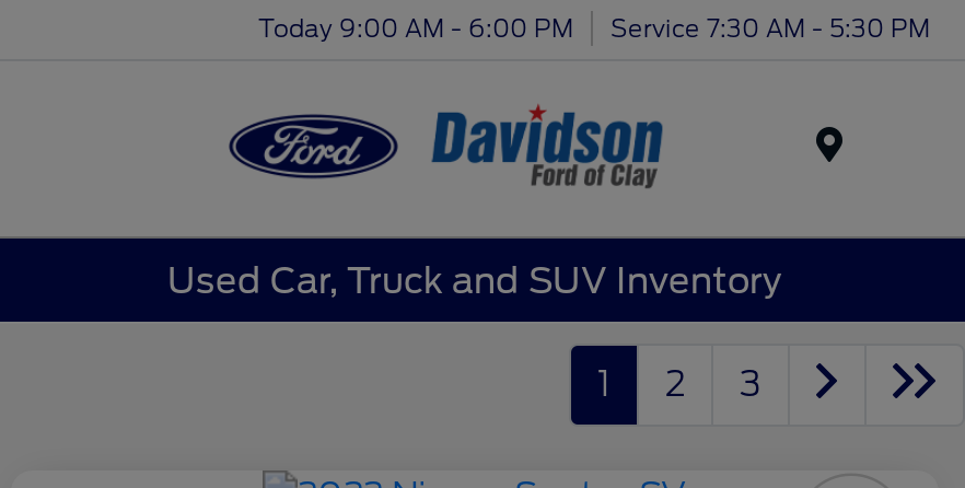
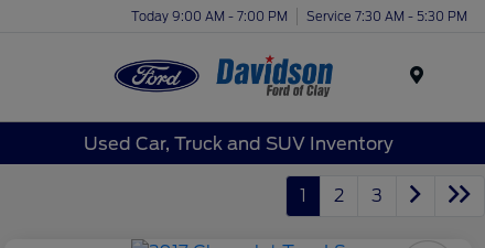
- Today 9:00 AM - 6:00 PM Service 7:30 AM - 5:30 PM
+ Today 9:00 AM - 7:00 PM Service 7:30 AM - 5:30 PM
